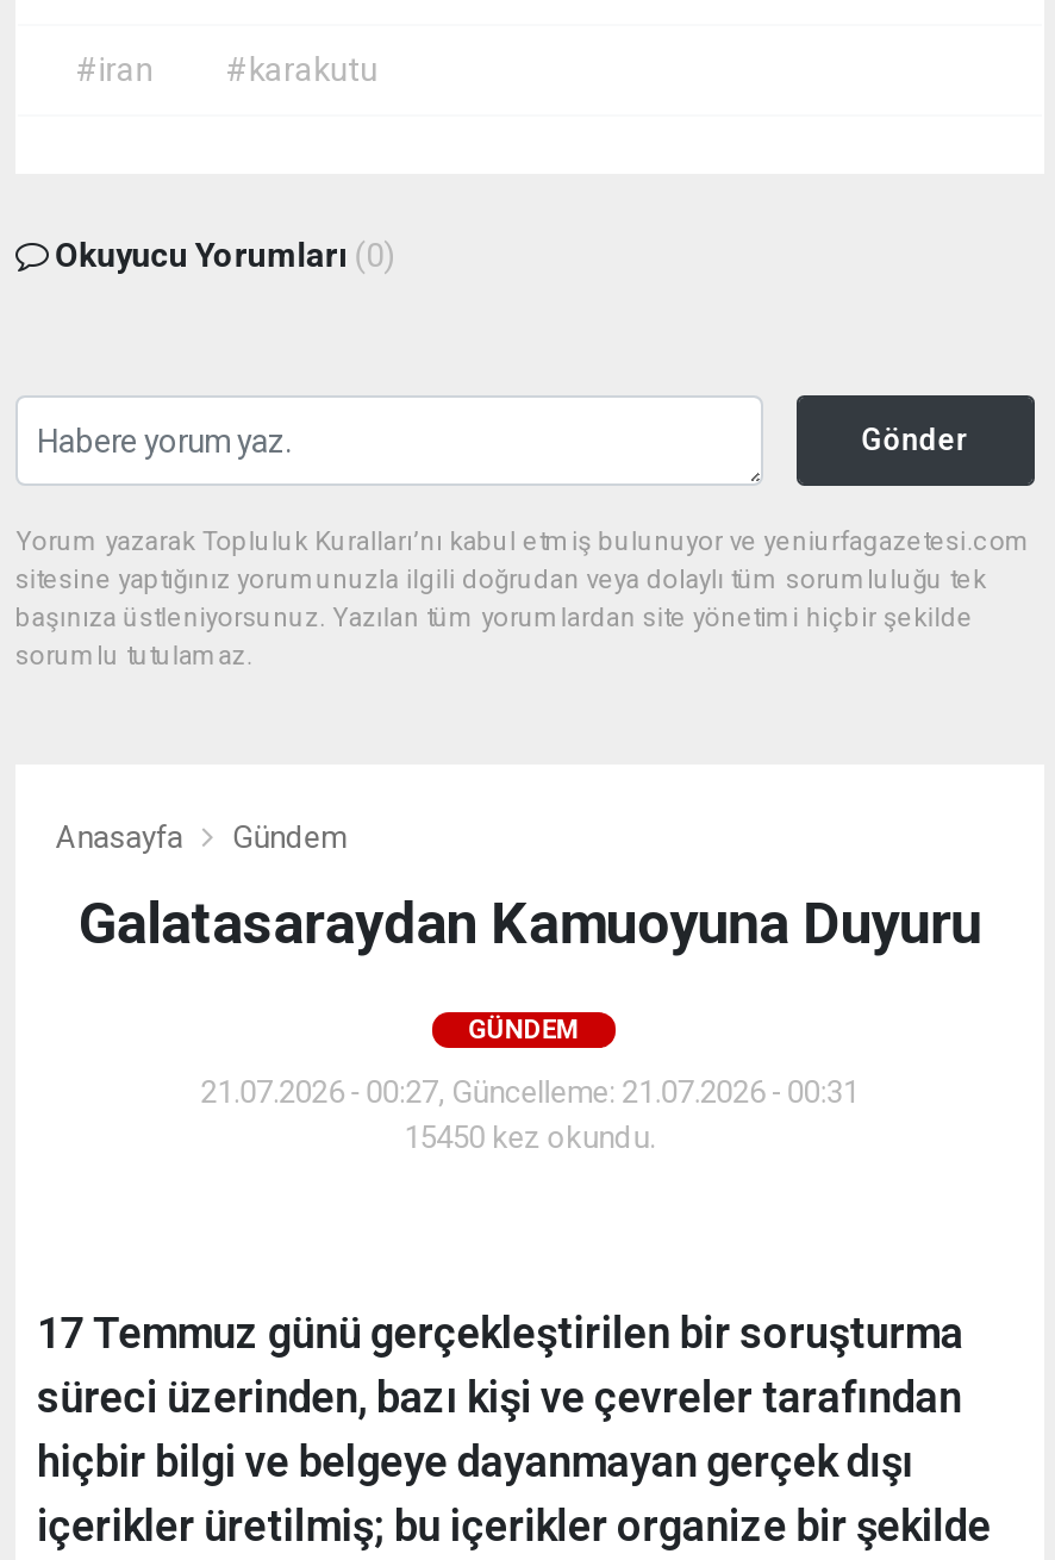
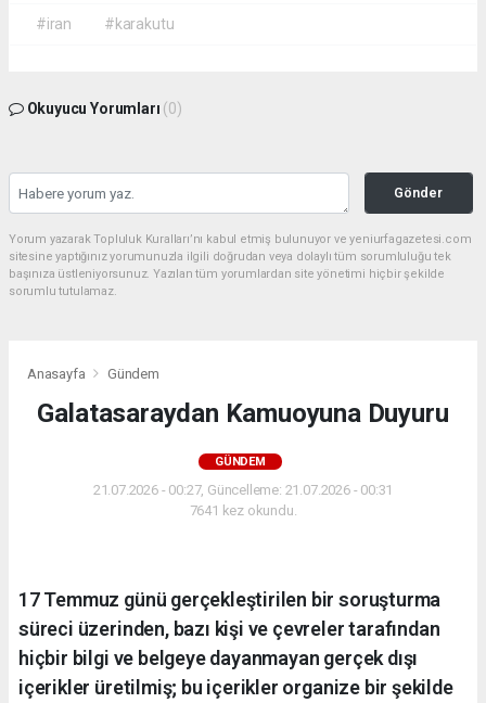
- 15450 kez okundu.
+ 7641 kez okundu.
